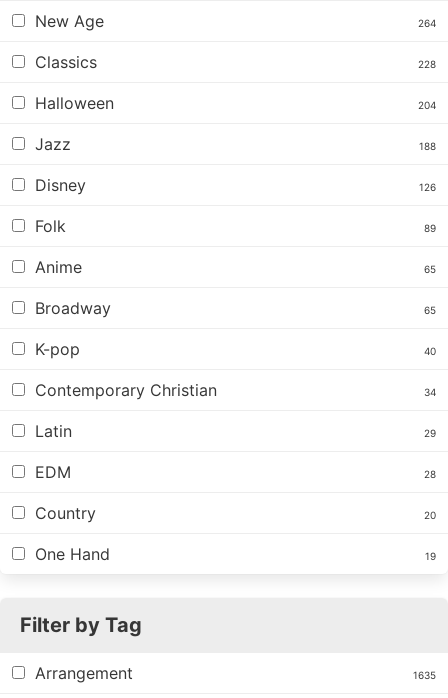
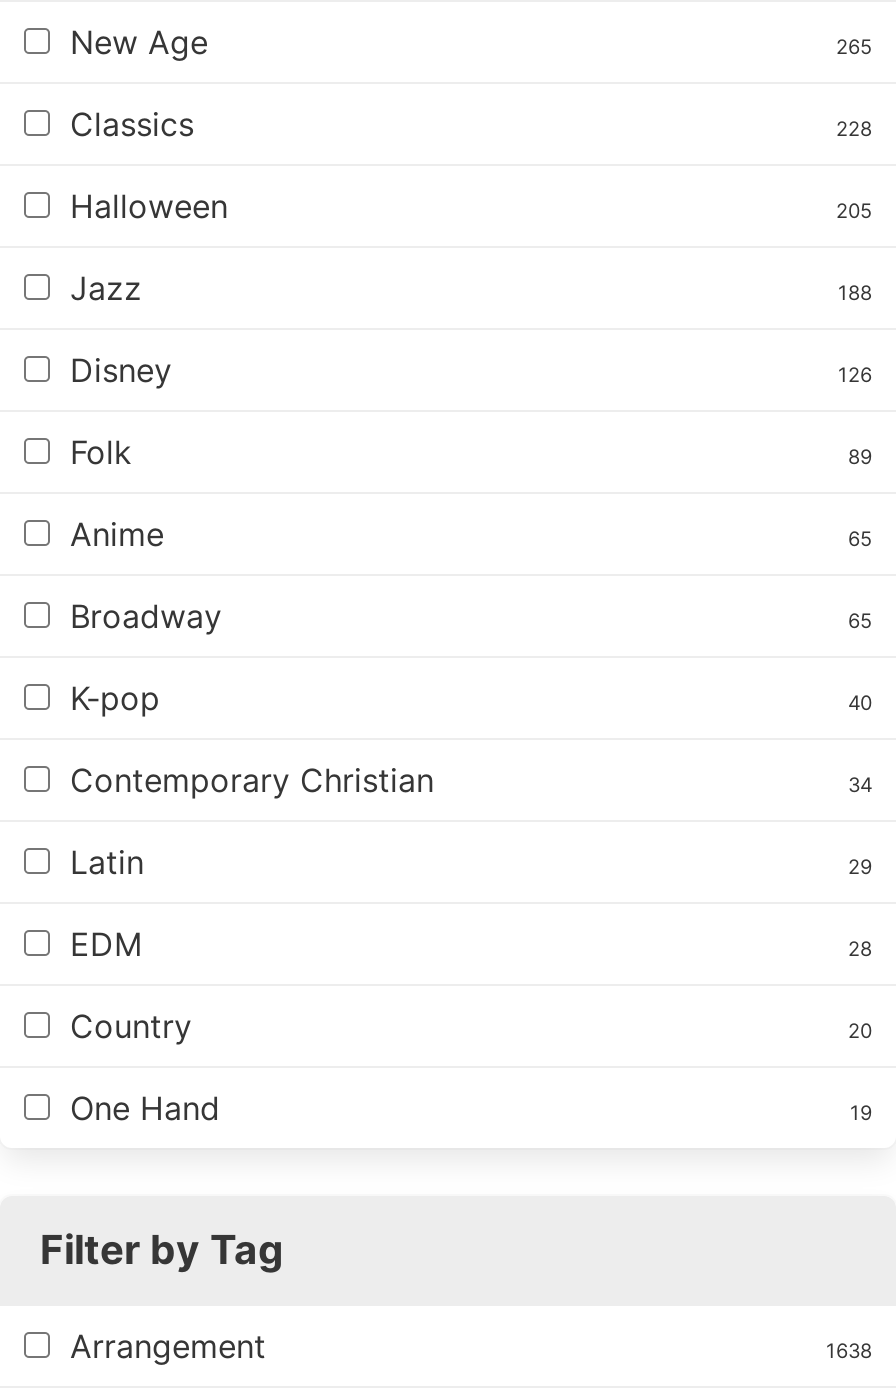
- 264
+ 265

- 204
+ 205

- 1635
+ 1638
